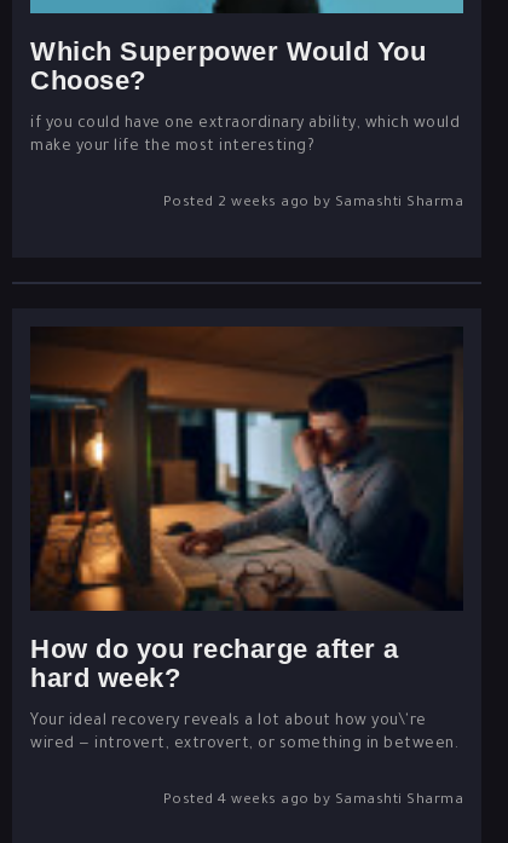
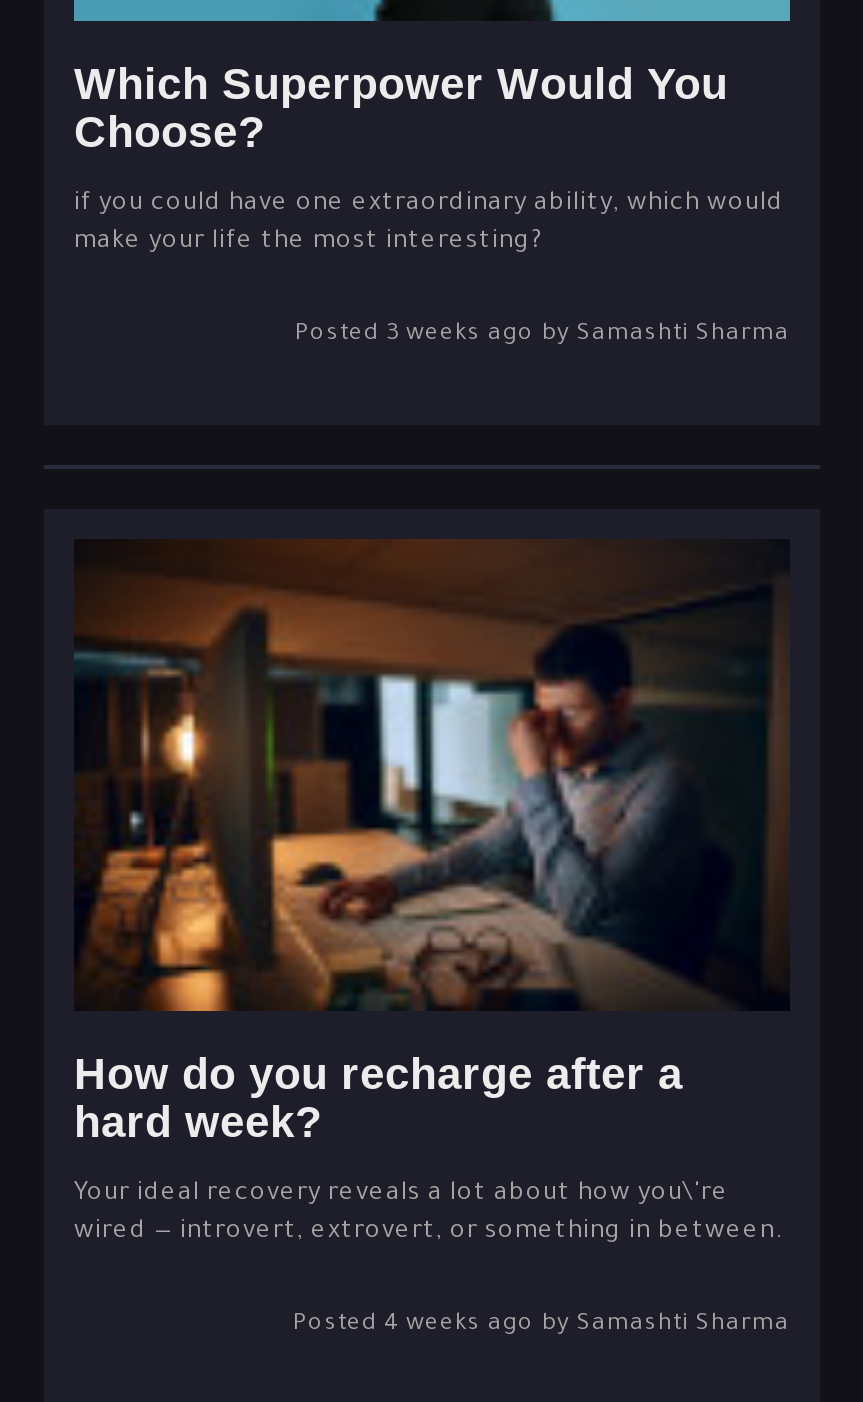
- Posted 2 weeks ago by Samashti Sharma
+ Posted 3 weeks ago by Samashti Sharma
